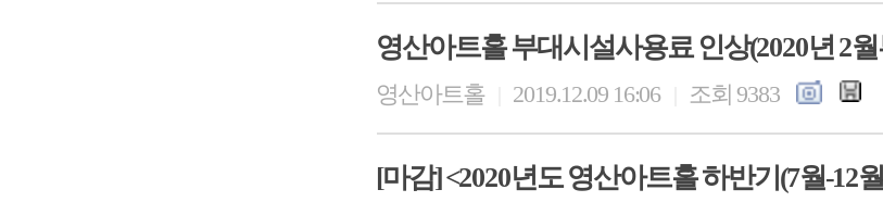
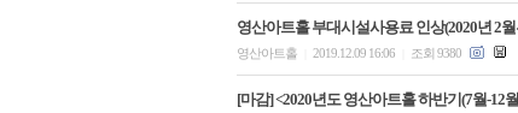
- 영산아트홀 2019.12.09 16:06 조회 9383
+ 영산아트홀 2019.12.09 16:06 조회 9380
